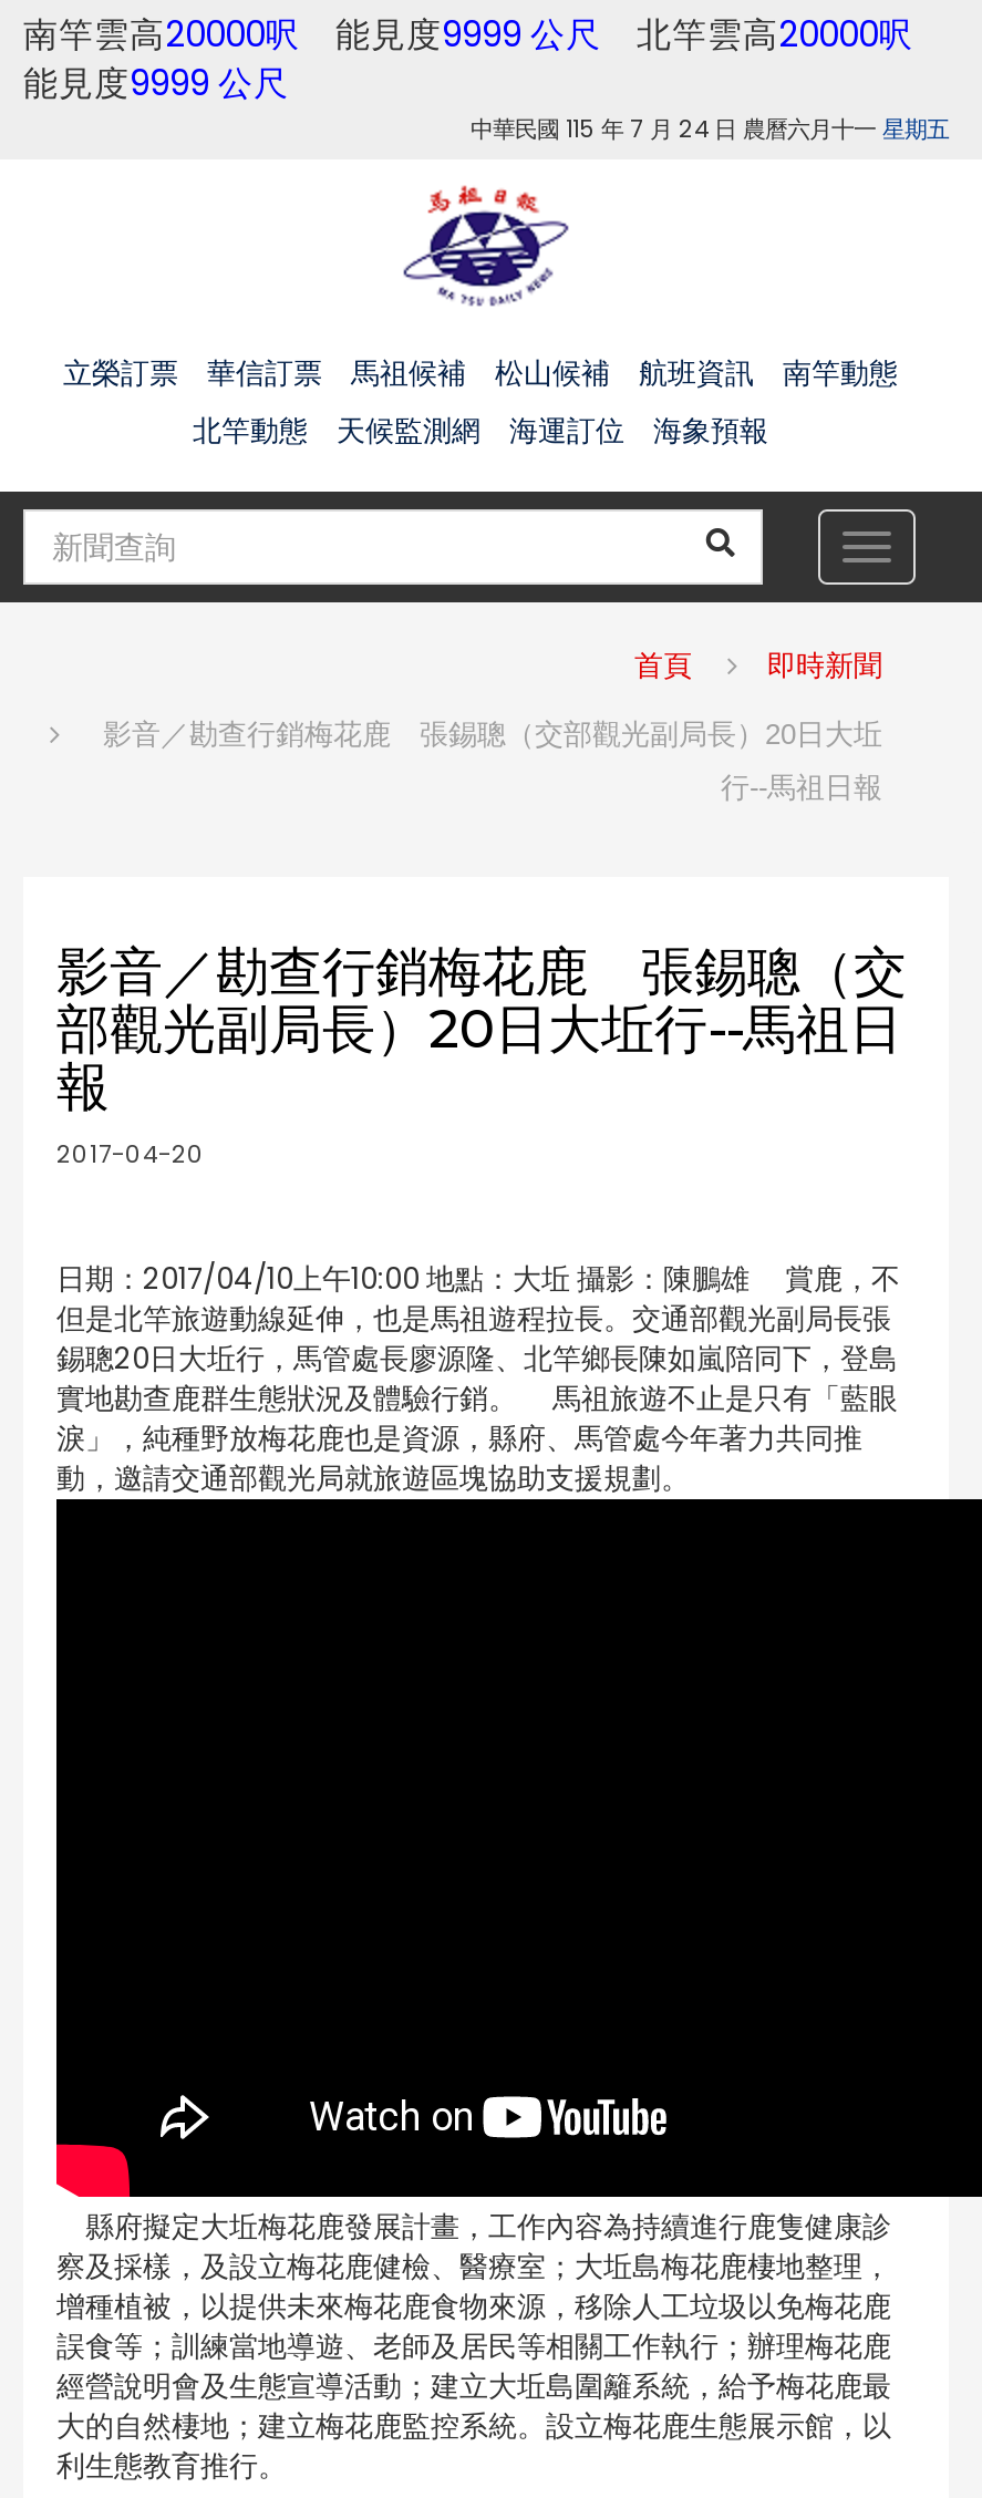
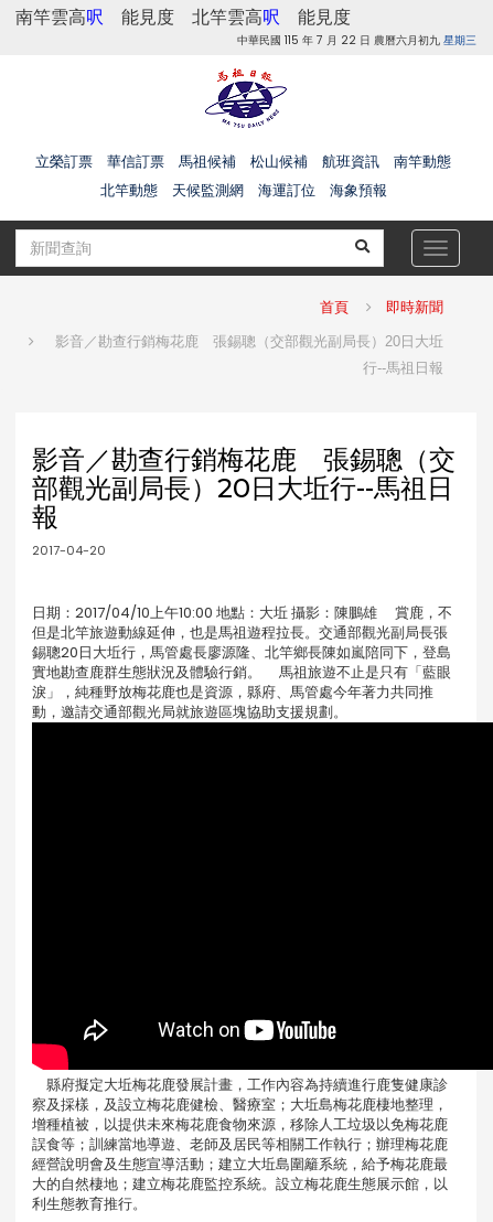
- 南竿雲高20000呎能見度9999 公尺北竿雲高20000呎
- 能見度9999 公尺
- 中華民國 115 年 7 月 24 日 農曆六月十一星期五
+ 南竿雲高呎能見度
+ 北竿雲高呎能見度
+ 中華民國 115 年 7 月 22 日 農曆六月初九星期三
